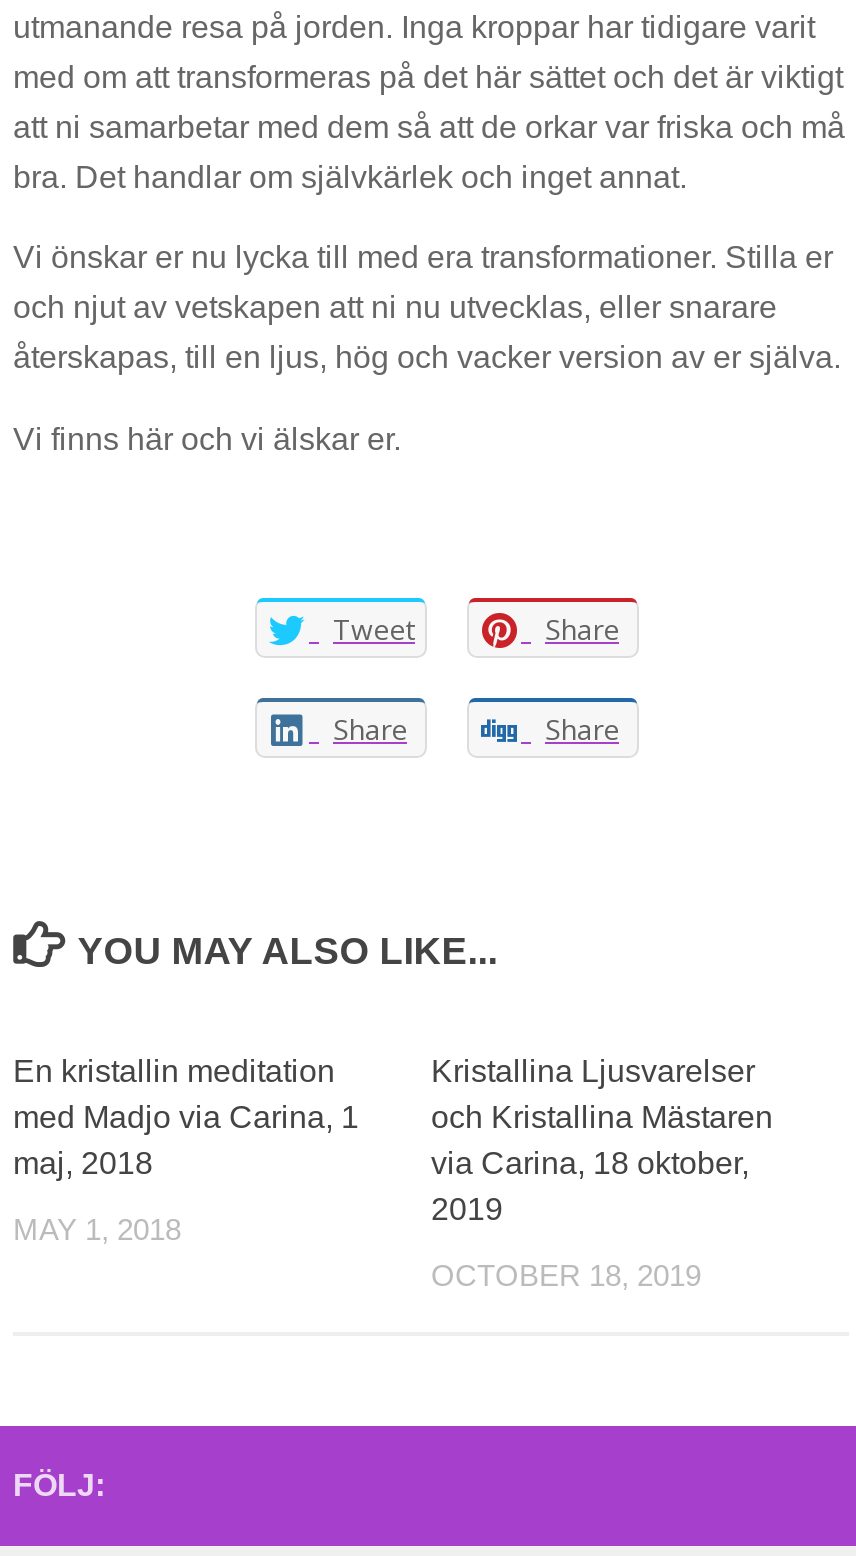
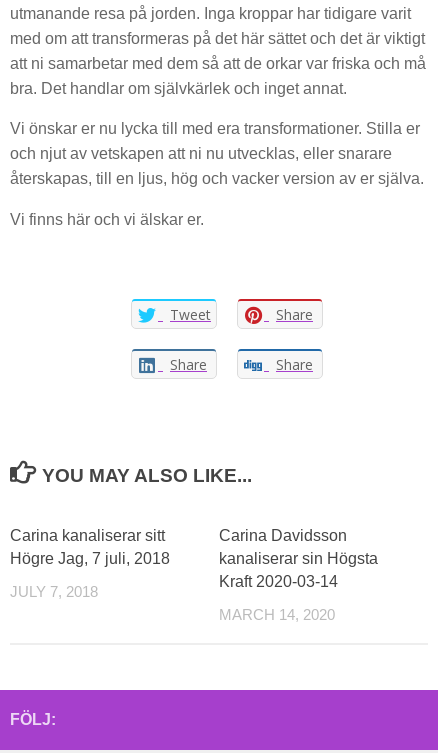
- En kristallin meditation
- med Madjo via Carina, 1
- maj, 2018
+ Carina kanaliserar sitt
+ Högre Jag, 7 juli, 2018

- Kristallina Ljusvarelser
- och Kristallina Mästaren
- via Carina, 18 oktober,
- 2019
+ Carina Davidsson
+ kanaliserar sin Högsta
+ Kraft 2020-03-14

- MAY 1, 2018
+ JULY 7, 2018

- OCTOBER 18, 2019
+ MARCH 14, 2020
